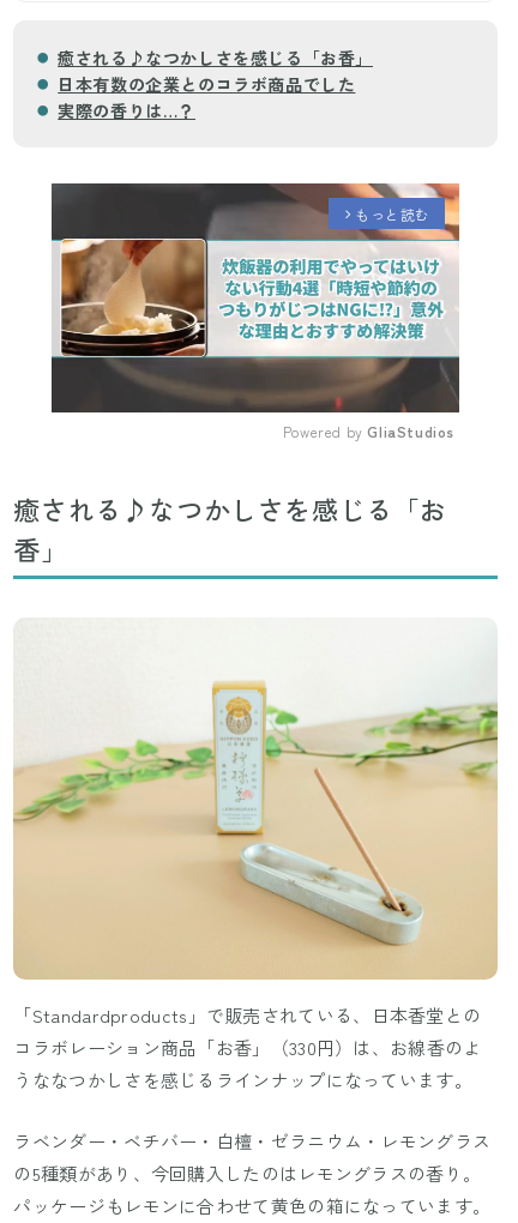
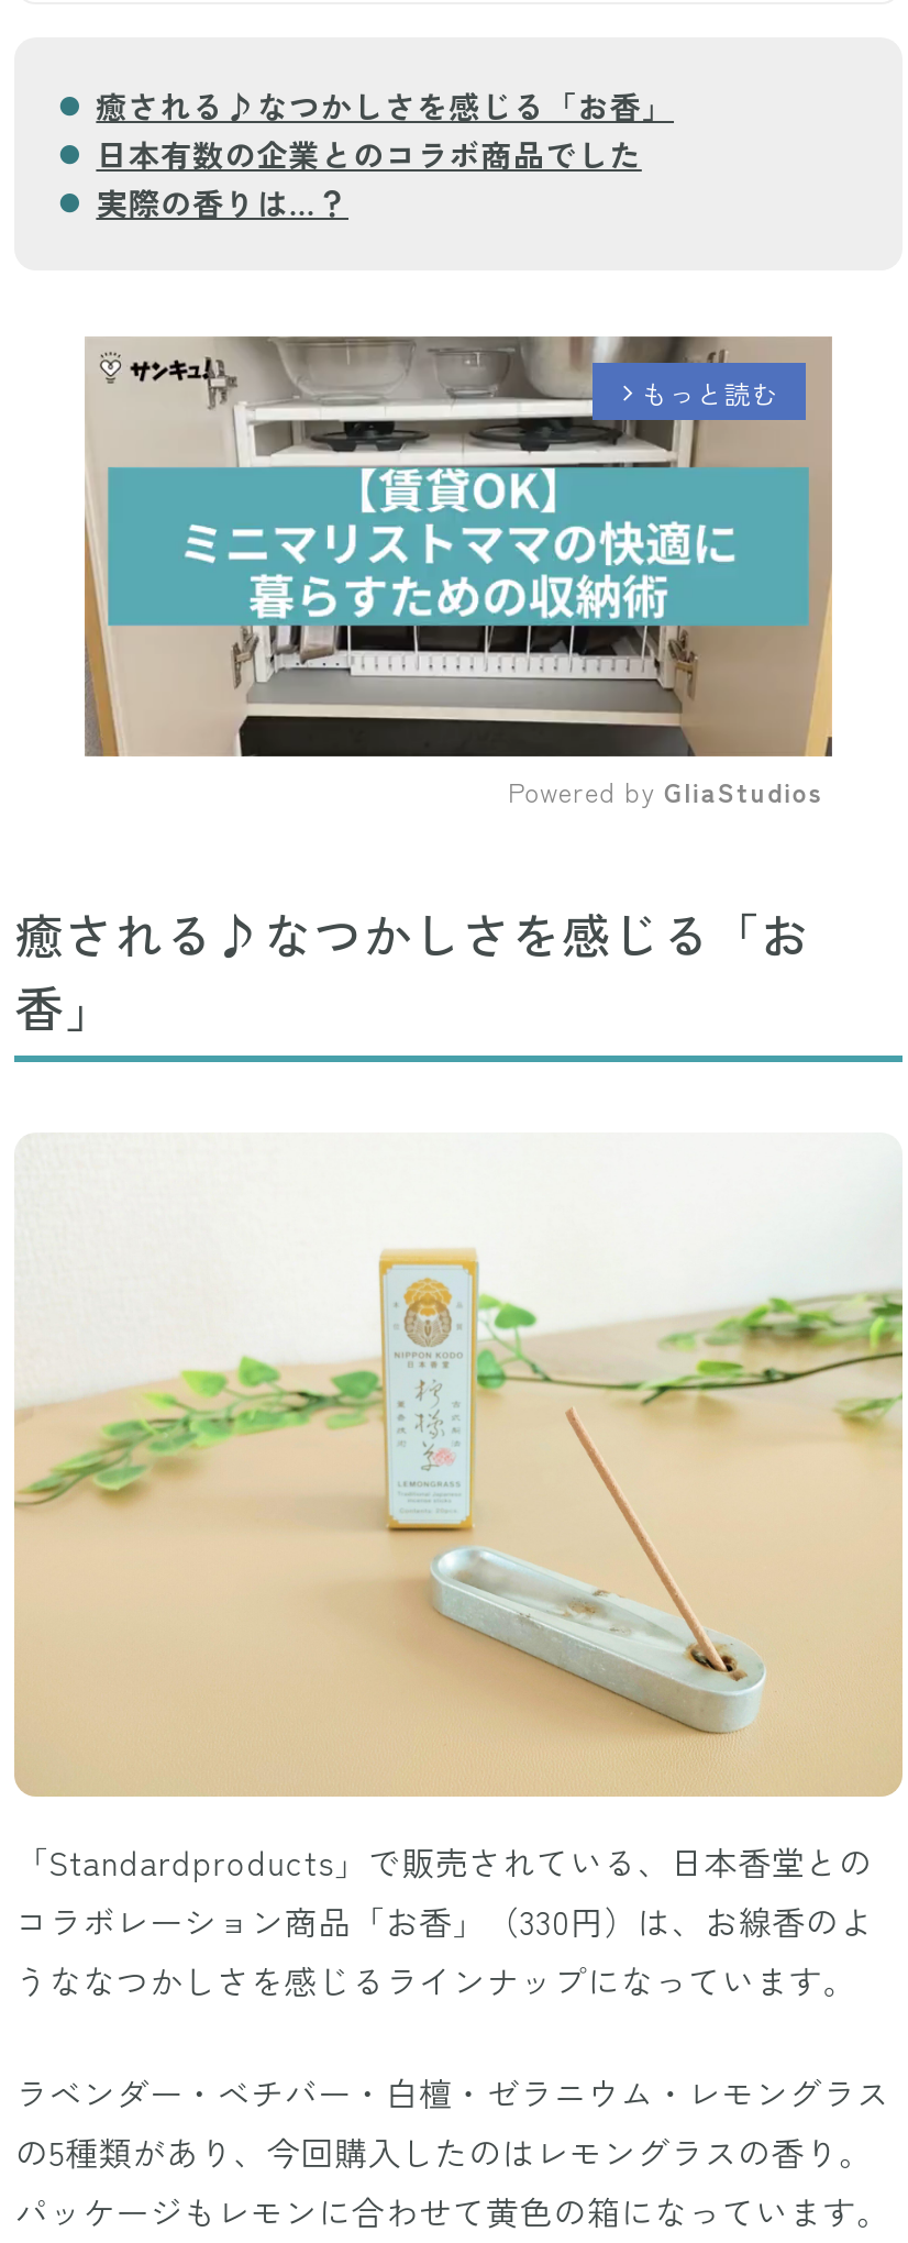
- [image]
+ [image]
